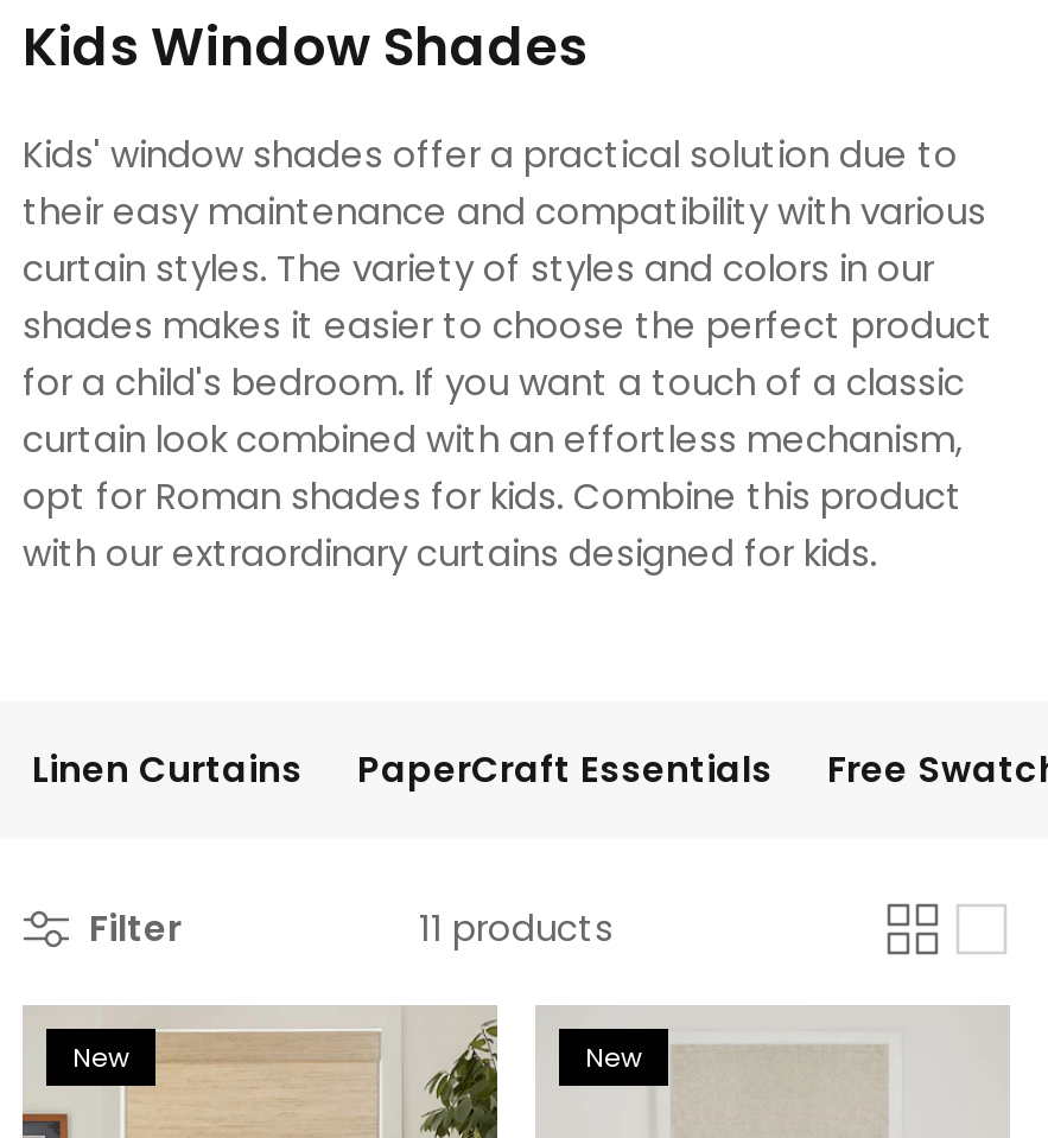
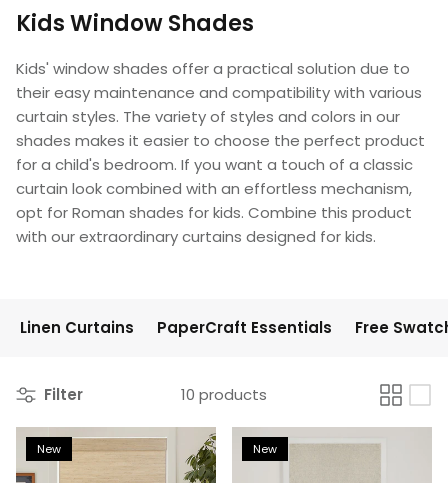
- 11 products
+ 10 products
